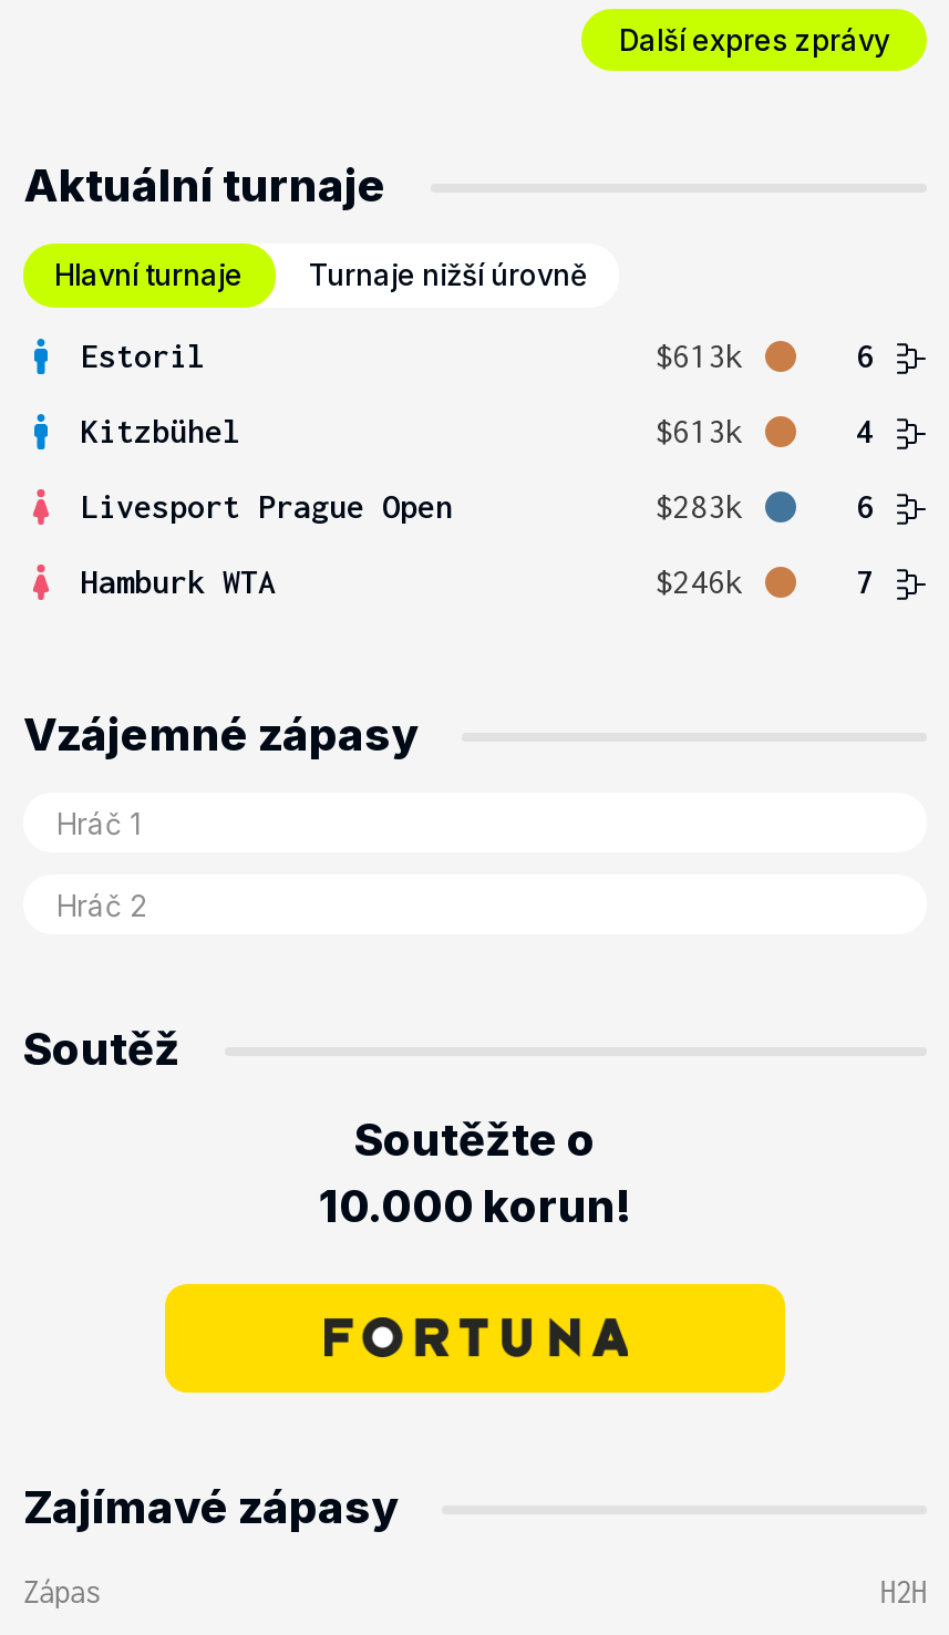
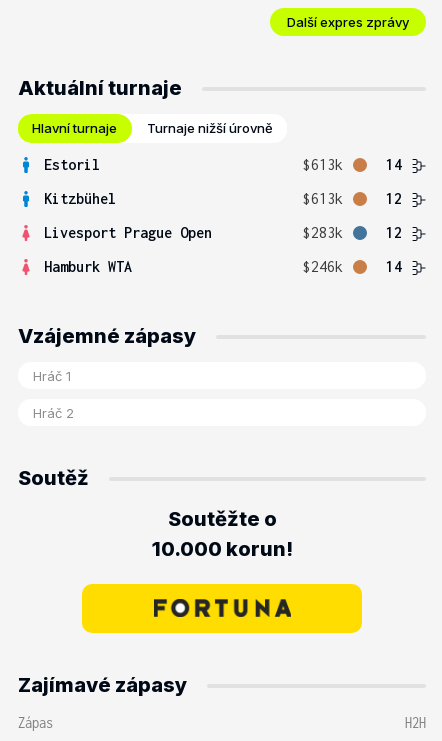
- 6
+ 14

- 4
+ 12

- 6
+ 12

- 7
+ 14
